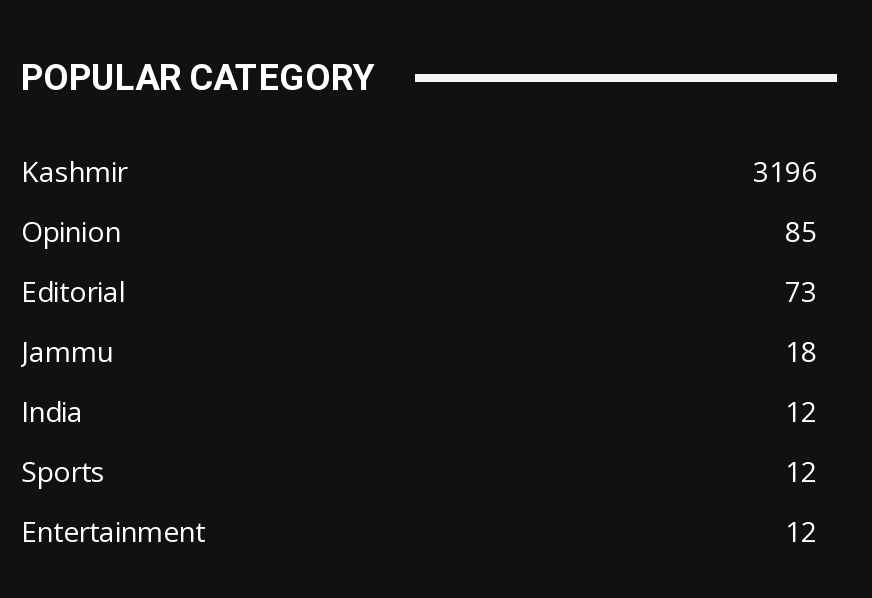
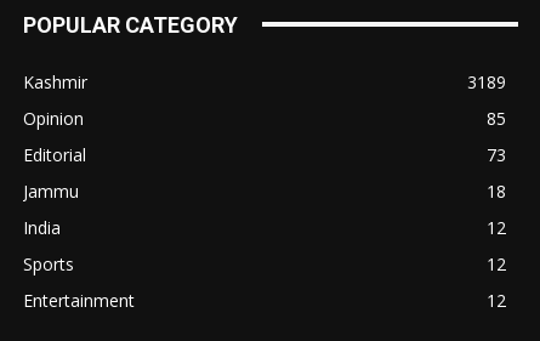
- 3196
+ 3189
